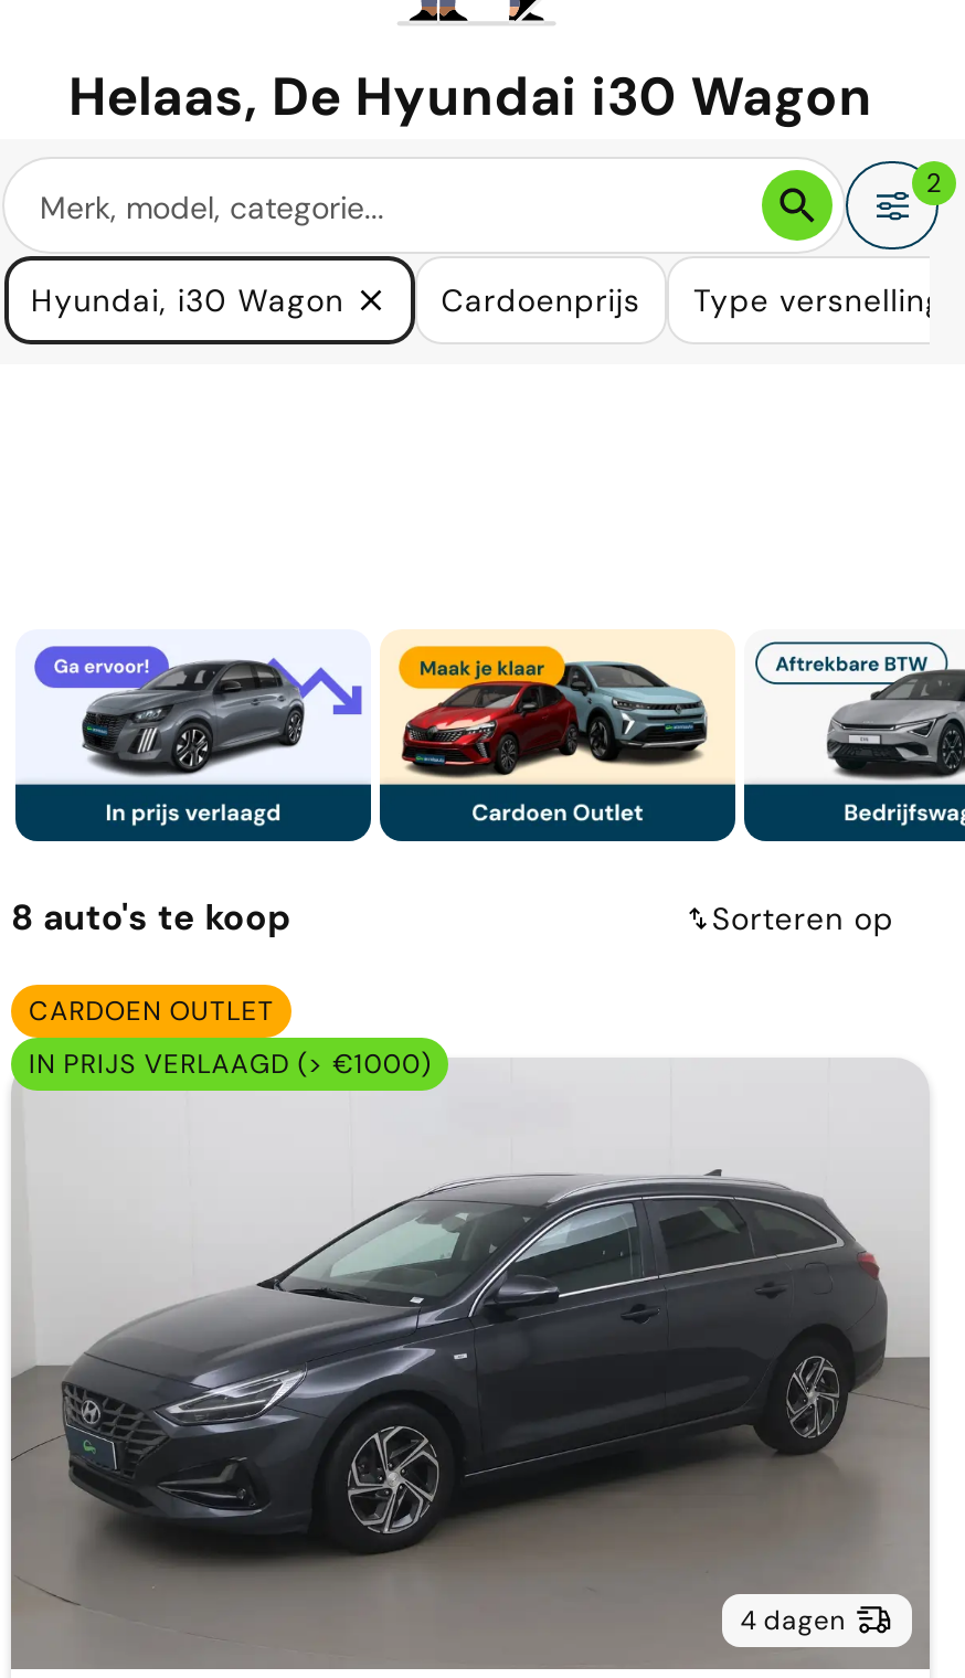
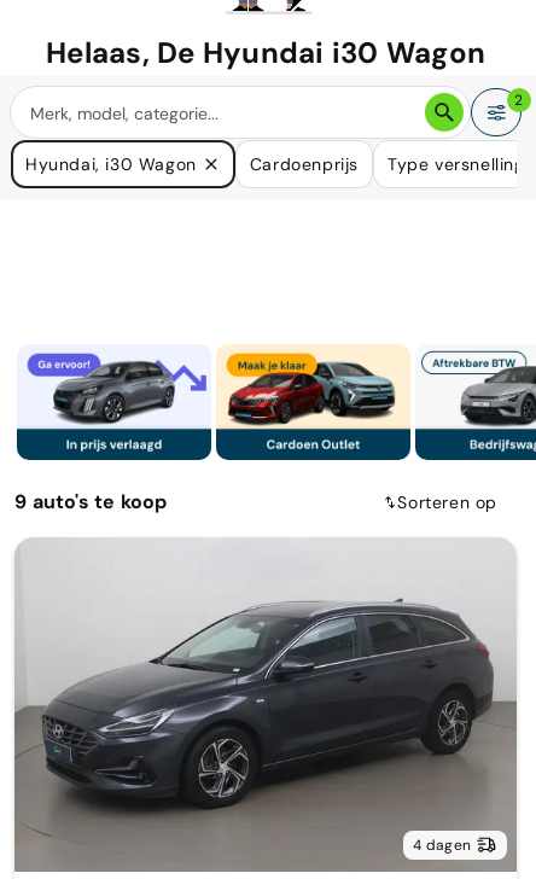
- 8 auto's te koop
+ 9 auto's te koop

- CARDOEN OUTLET
- IN PRIJS VERLAAGD (> €1000)
